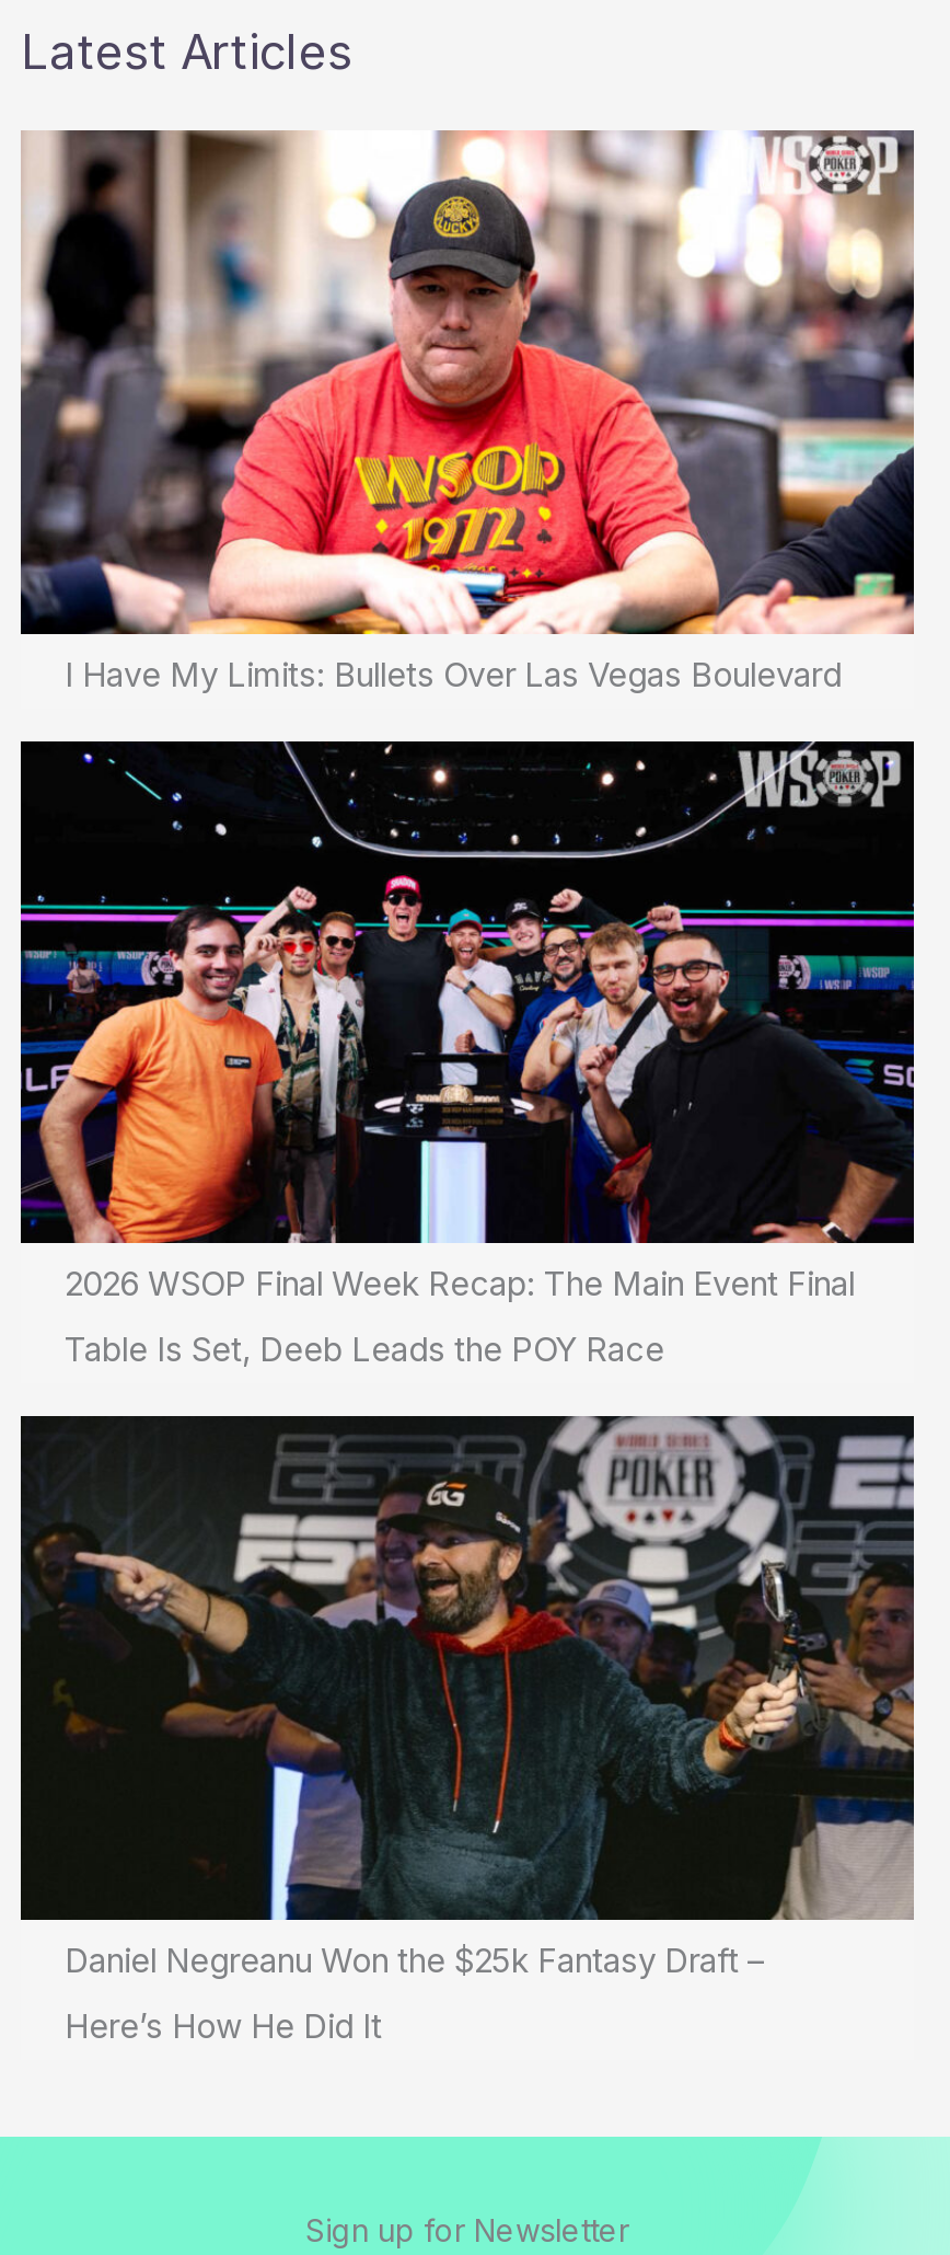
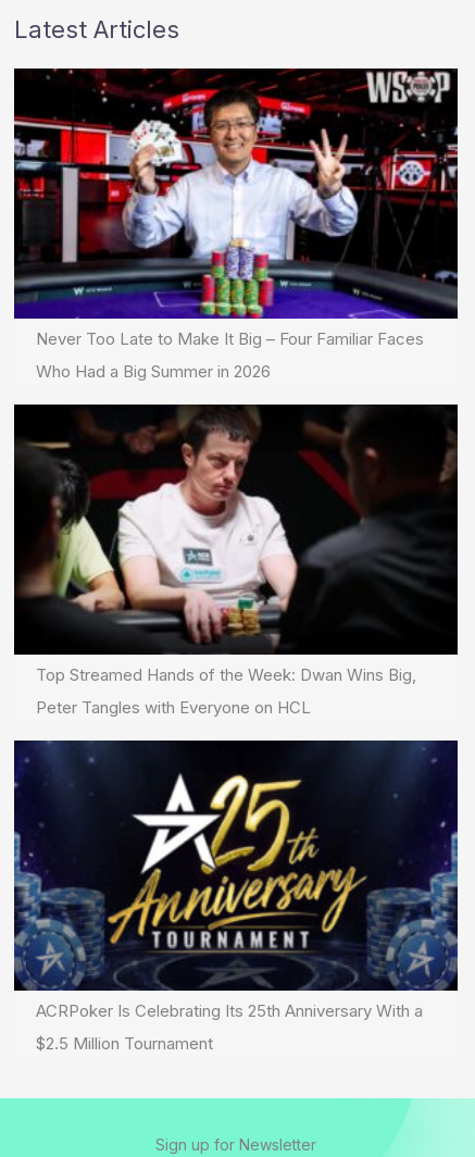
- [image]
- I Have My Limits: Bullets Over Las Vegas Boulevard
+ [image]
+ Never Too Late to Make It Big – Four Familiar Faces
+ Who Had a Big Summer in 2026

- [image]
- 2026 WSOP Final Week Recap: The Main Event Final
- Table Is Set, Deeb Leads the POY Race
+ [image]
+ Top Streamed Hands of the Week: Dwan Wins Big,
+ Peter Tangles with Everyone on HCL

- [image]
- Daniel Negreanu Won the $25k Fantasy Draft –
- Here’s How He Did It
+ [image]
+ ACRPoker Is Celebrating Its 25th Anniversary With a
+ $2.5 Million Tournament
